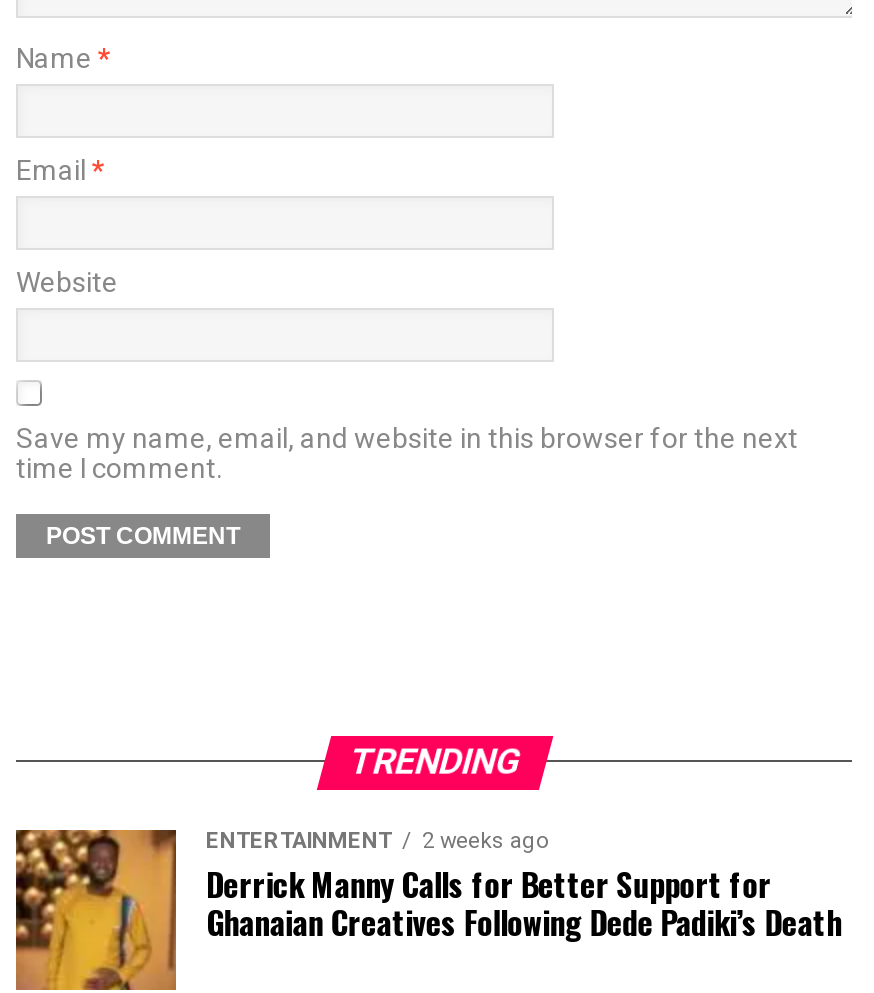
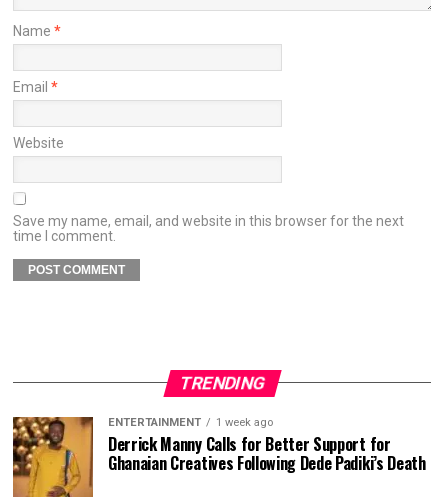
- ENTERTAINMENT 2 weeks ago
+ ENTERTAINMENT 1 week ago
